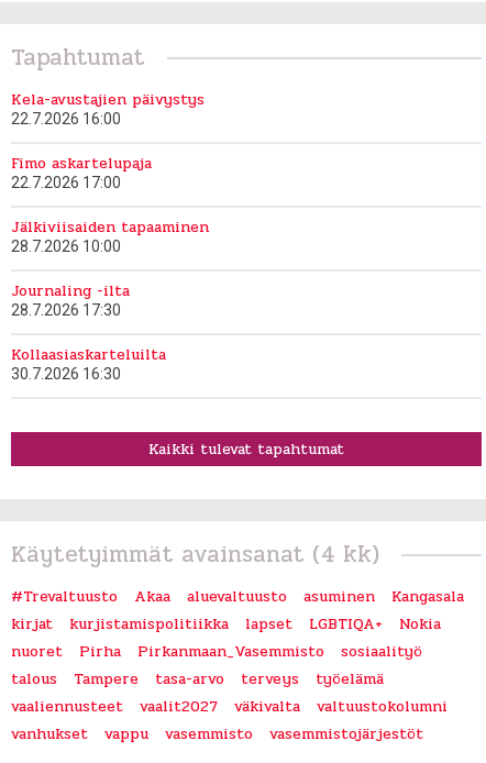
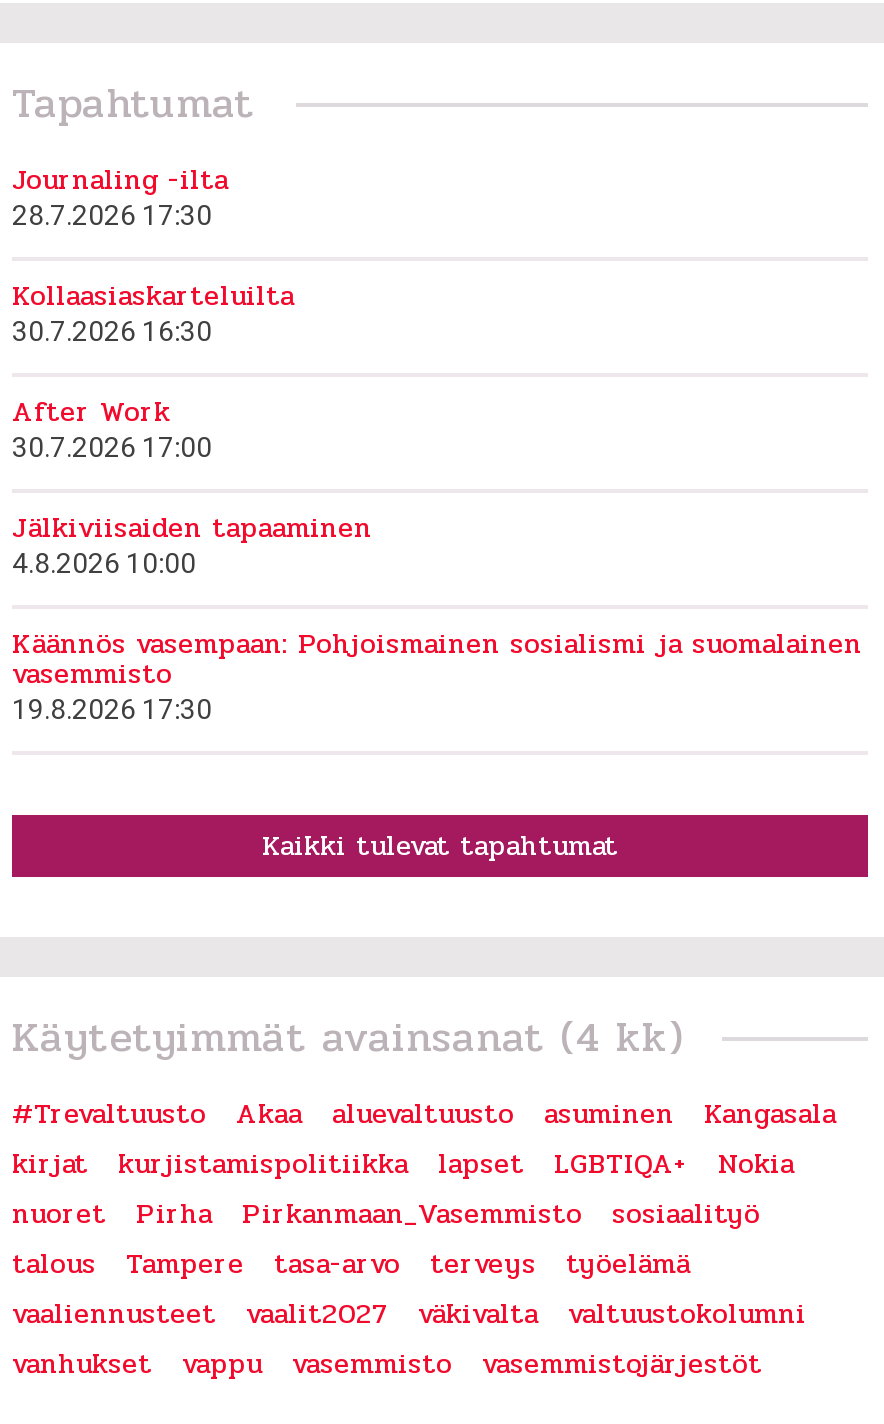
- Kela-avustajien päivystys
- 22.7.2026 16:00
- Fimo askartelupaja
- 22.7.2026 17:00
- 28.7.2026 10:00

moved down: Jälkiviisaiden tapaaminen

moved up: Journaling -ilta | 28.7.2026 17:30 | Kollaasiaskarteluilta | 30.7.2026 16:30

+ After Work
+ 30.7.2026 17:00
+ 4.8.2026 10:00
+ Käännös vasempaan: Pohjoismainen sosialismi ja suomalainen
+ vasemmisto
+ 19.8.2026 17:30
